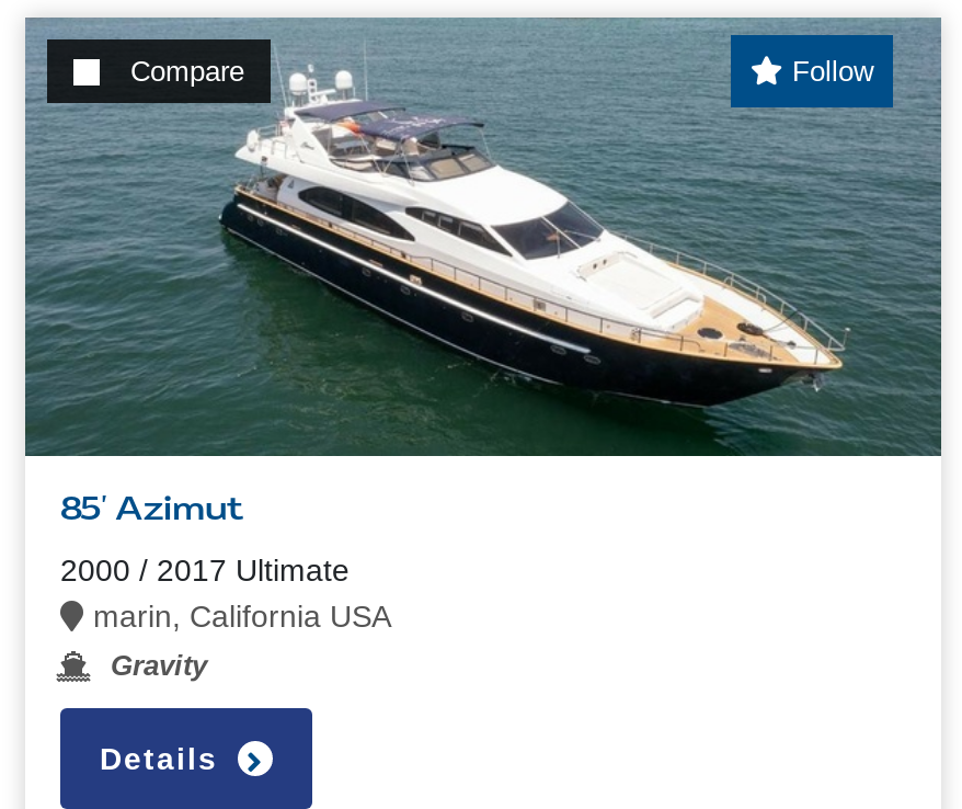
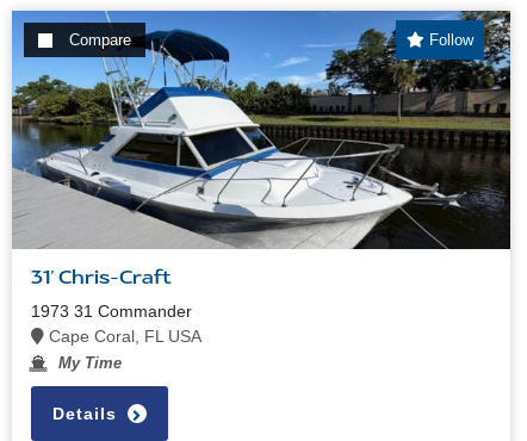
- [image]
- 85' Azimut
+ [image]
+ 31' Chris-Craft

- 2000 / 2017 Ultimate
- marin, California USA
- Gravity
+ 1973 31 Commander
+ Cape Coral, FL USA
+ My Time
